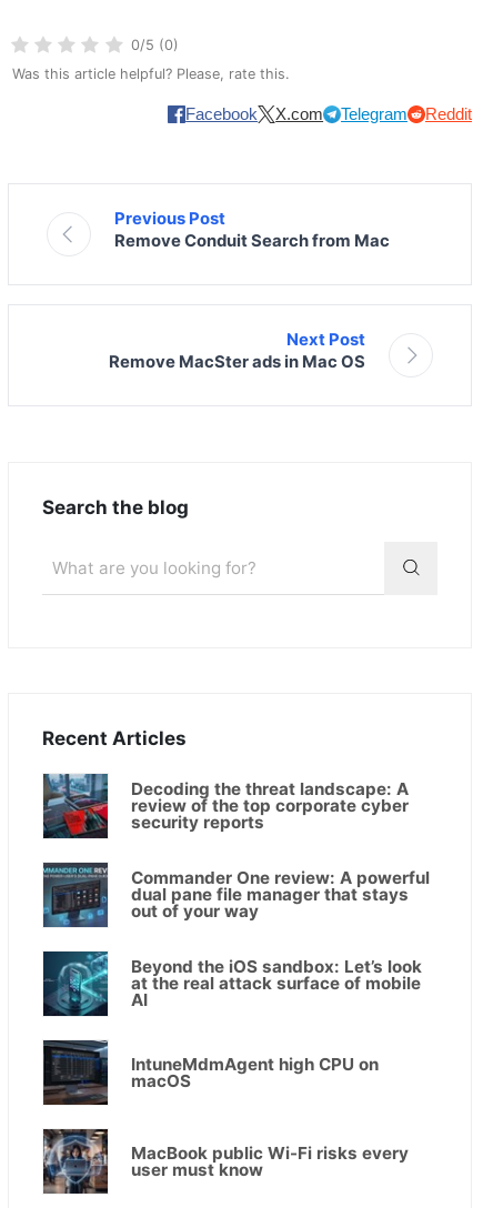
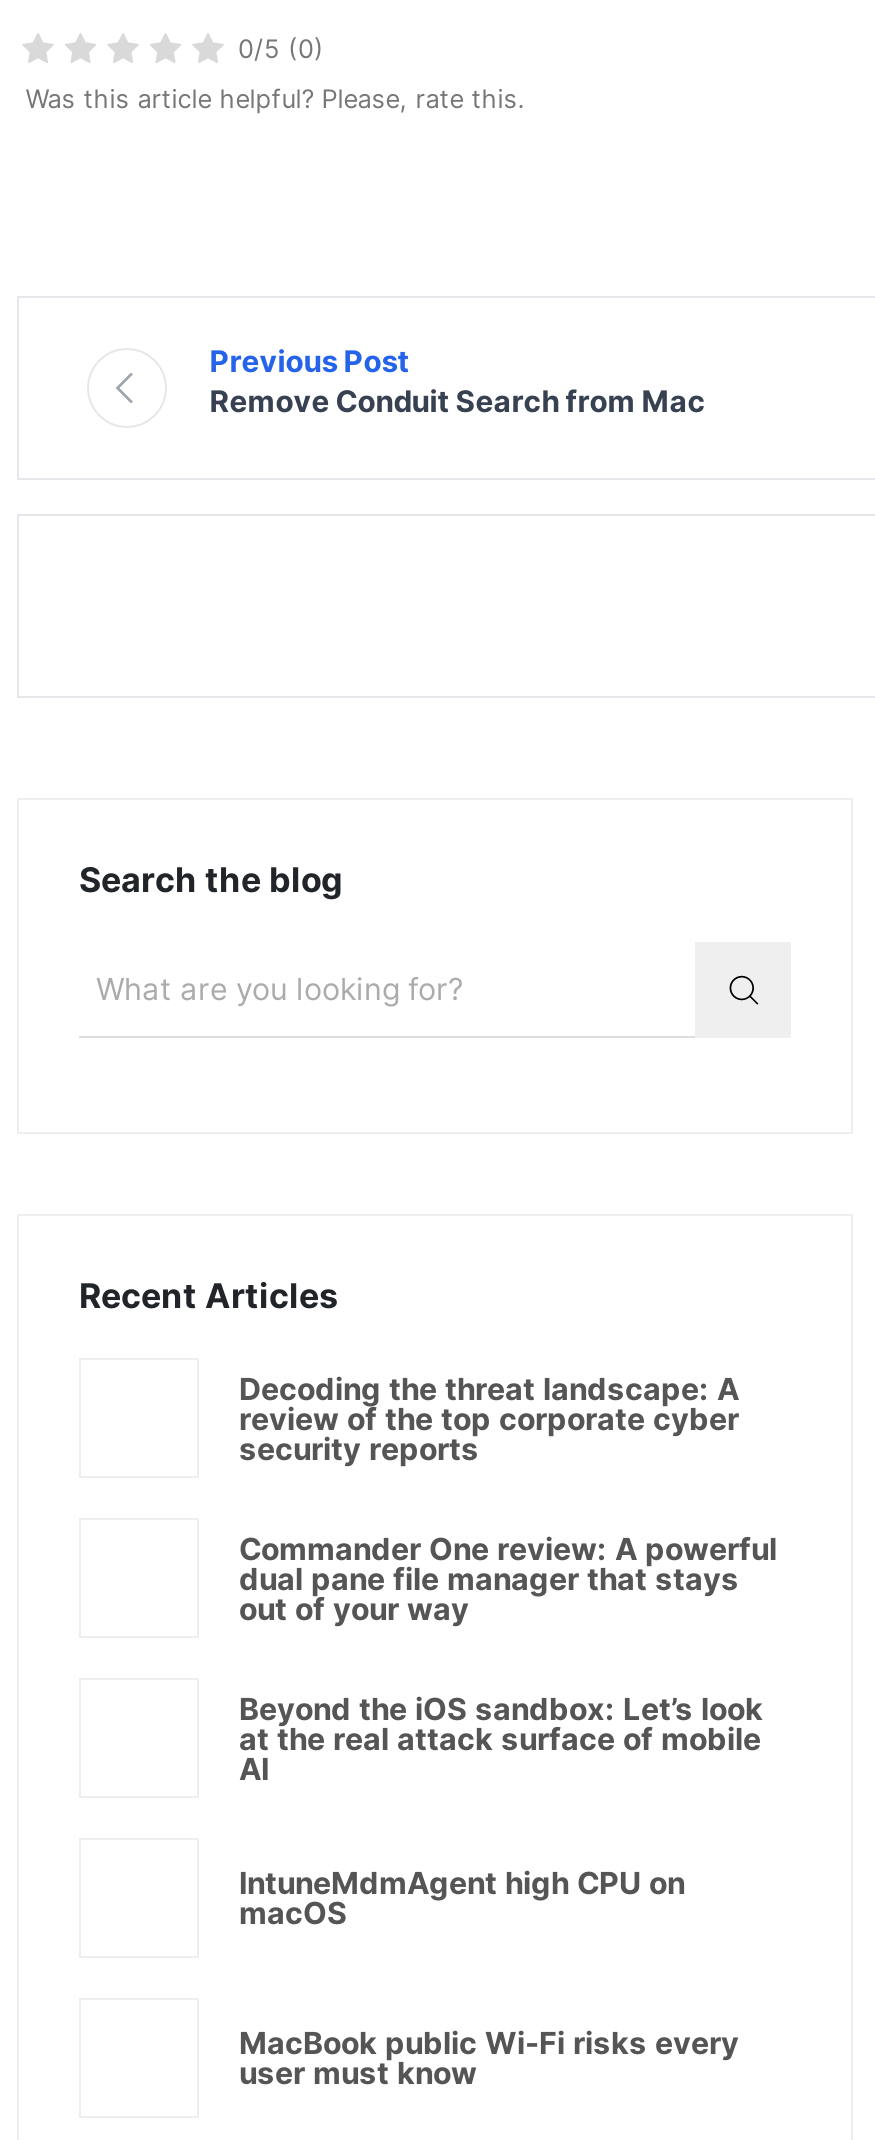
- Facebook
- X.com
- Telegram
- Reddit

- Next Post
- Remove MacSter ads in Mac OS

- [image]

- [image]

- [image]

- [image]

- [image]
